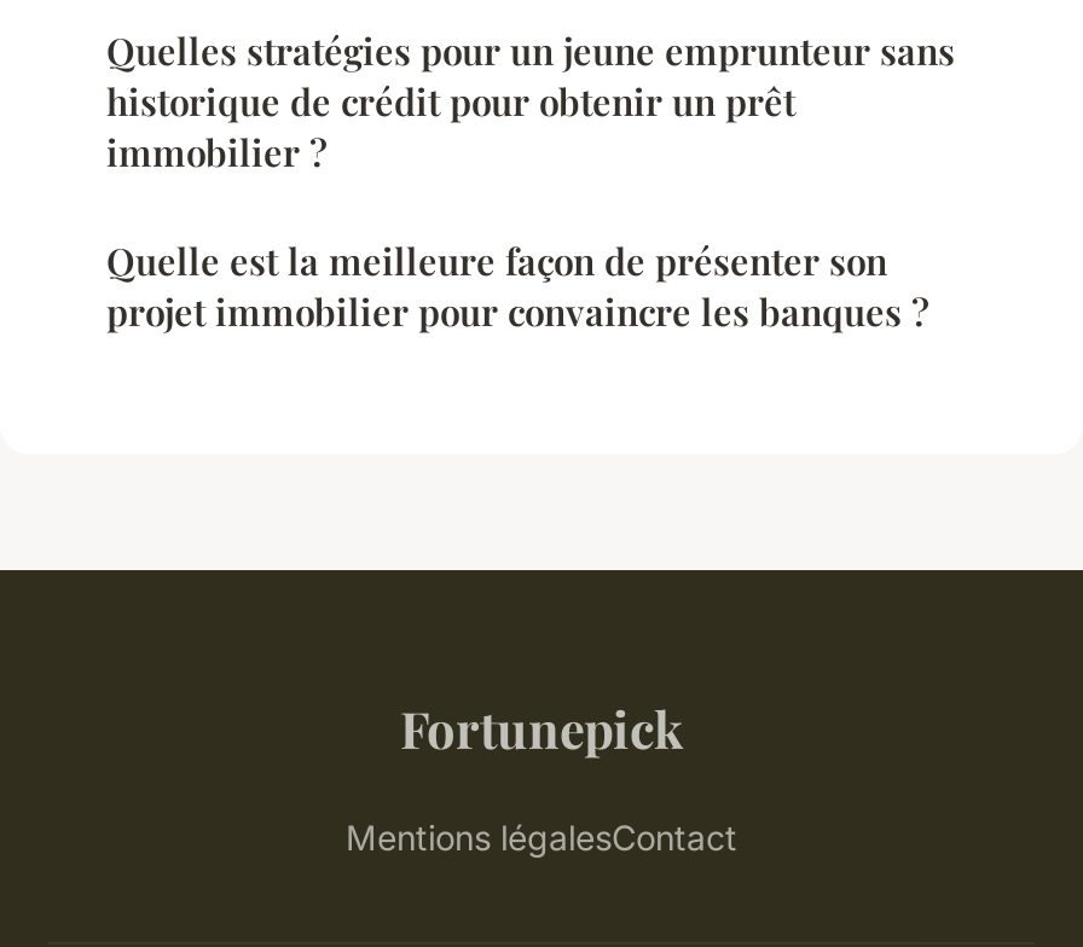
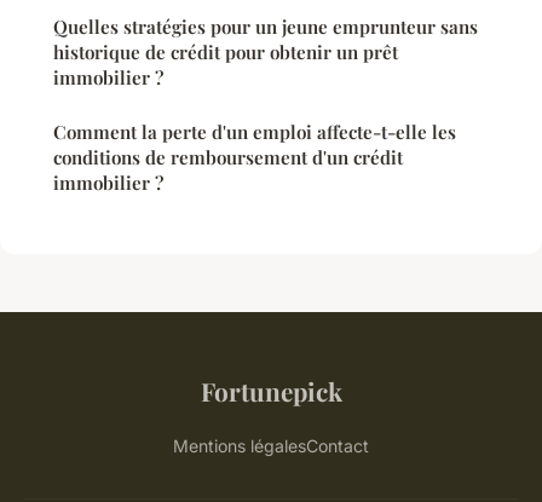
- Quelle est la meilleure façon de présenter son
- projet immobilier pour convaincre les banques ?
+ Comment la perte d'un emploi affecte-t-elle les
+ conditions de remboursement d'un crédit
+ immobilier ?
